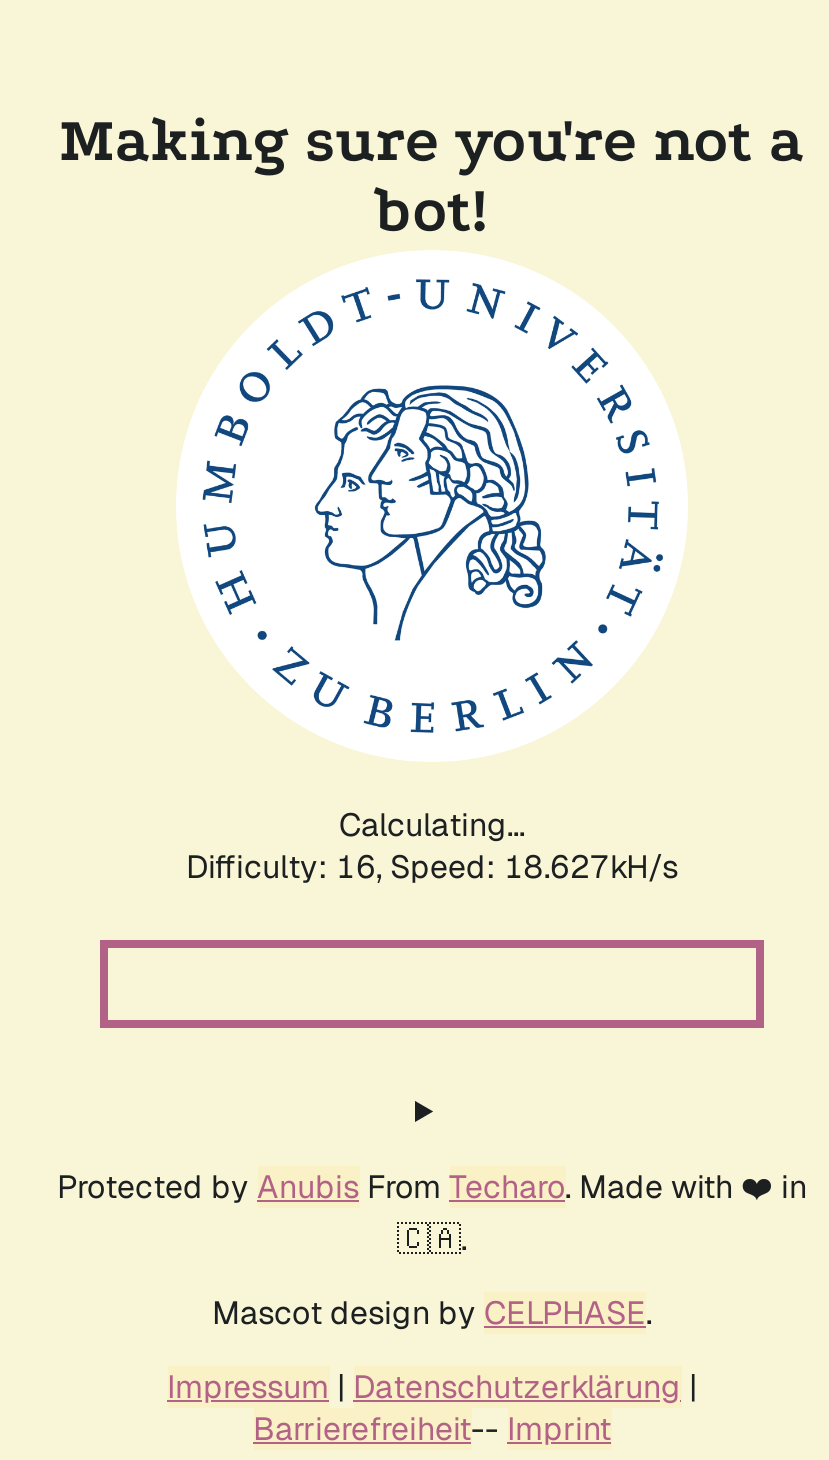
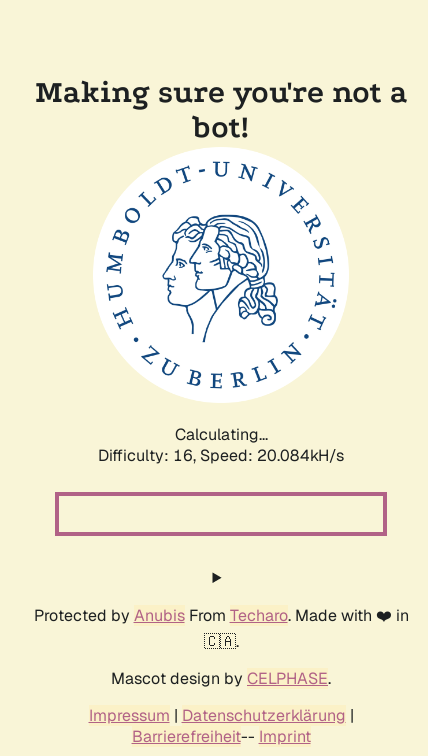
- Difficulty: 16, Speed: 18.627kH/s
+ Difficulty: 16, Speed: 20.084kH/s
